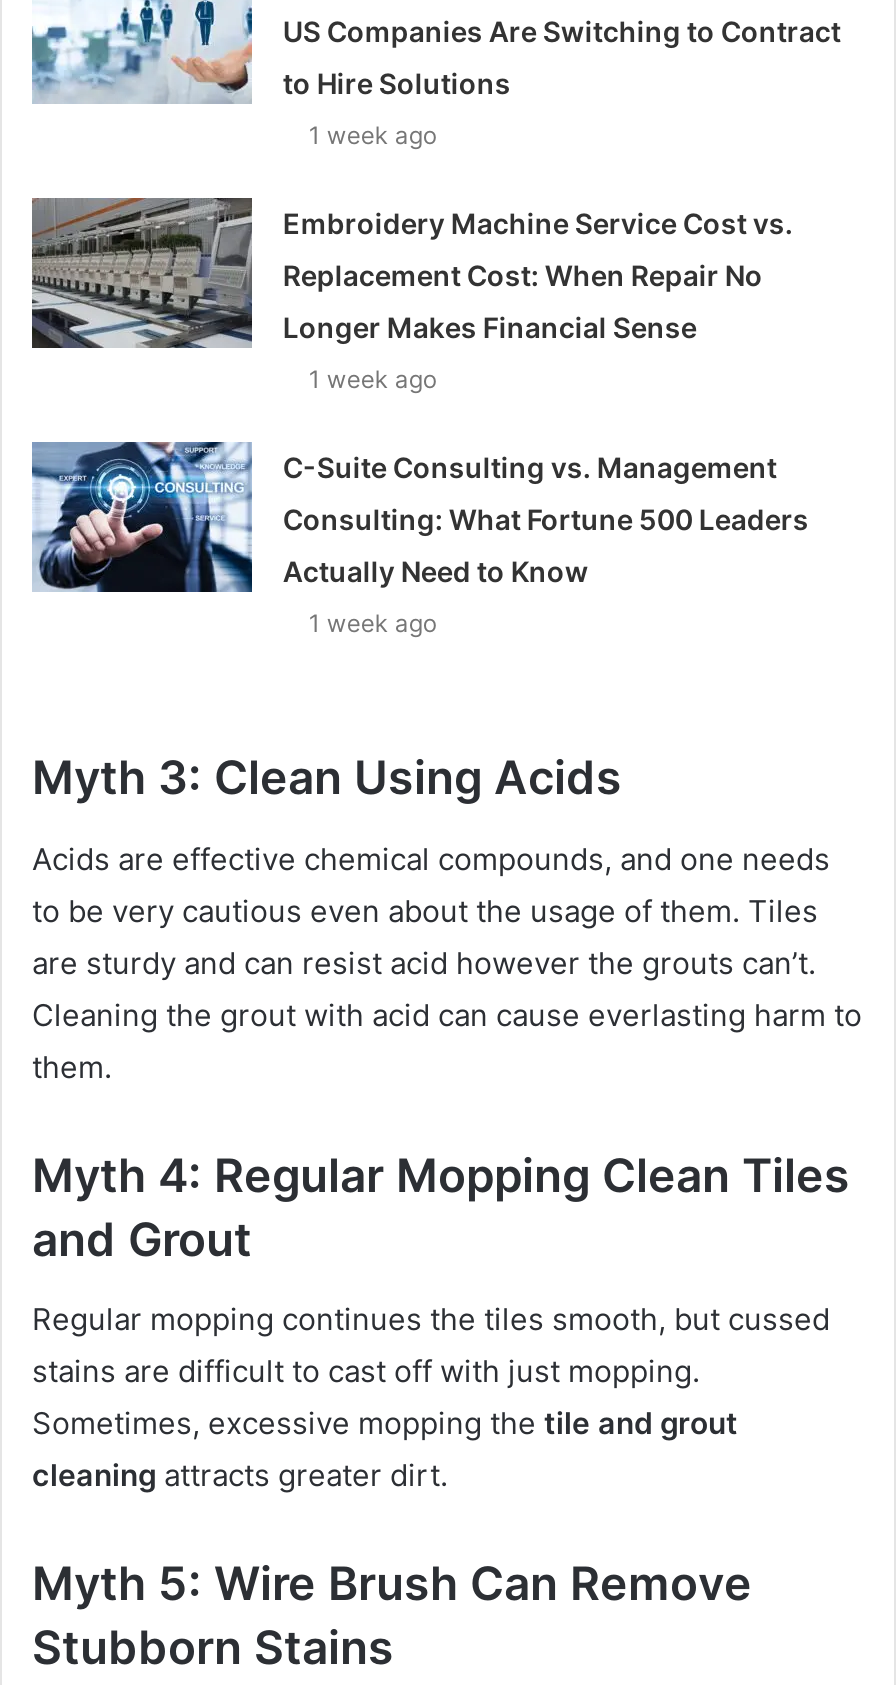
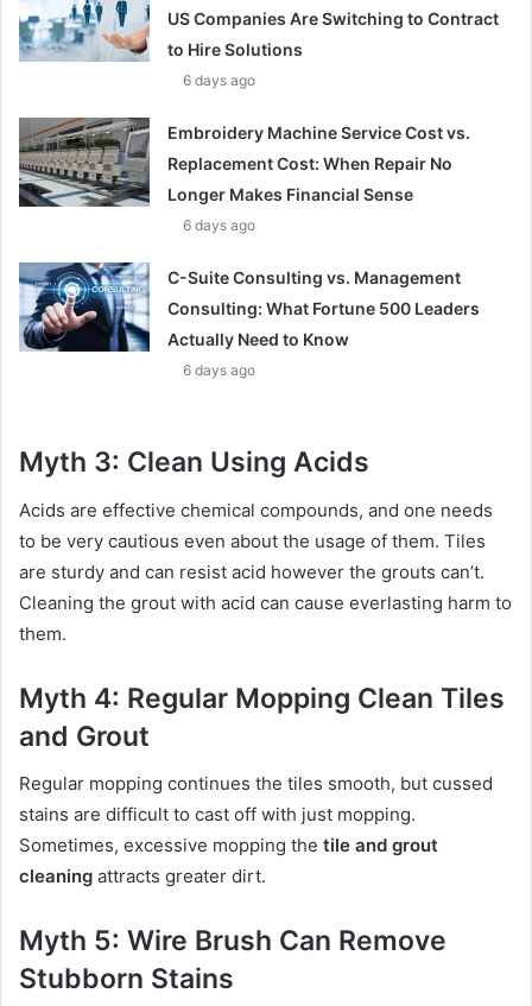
- 1 week ago
+ 6 days ago

- 1 week ago
+ 6 days ago

- 1 week ago
+ 6 days ago
